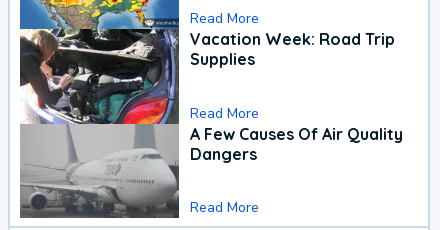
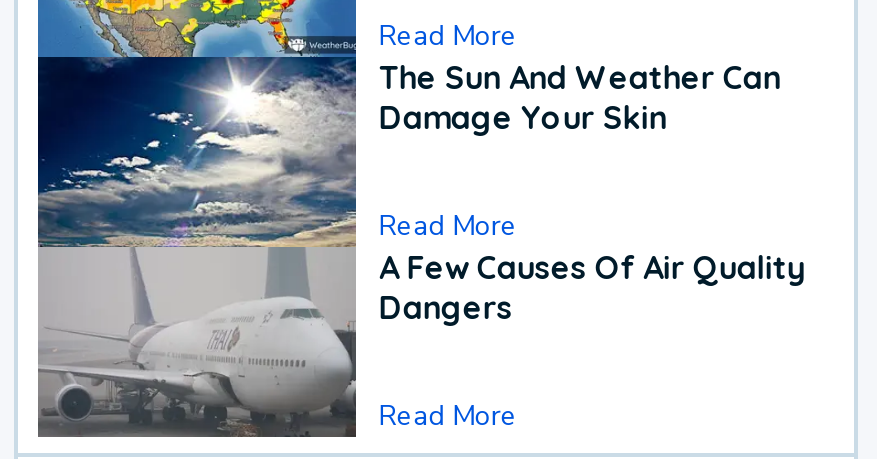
- [image]
- Vacation Week: Road Trip
- Supplies
+ [image]
+ The Sun And Weather Can
+ Damage Your Skin
